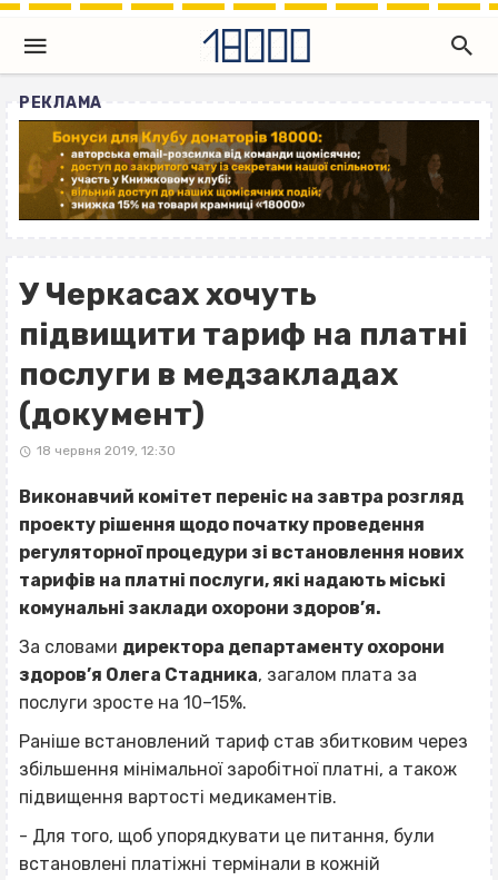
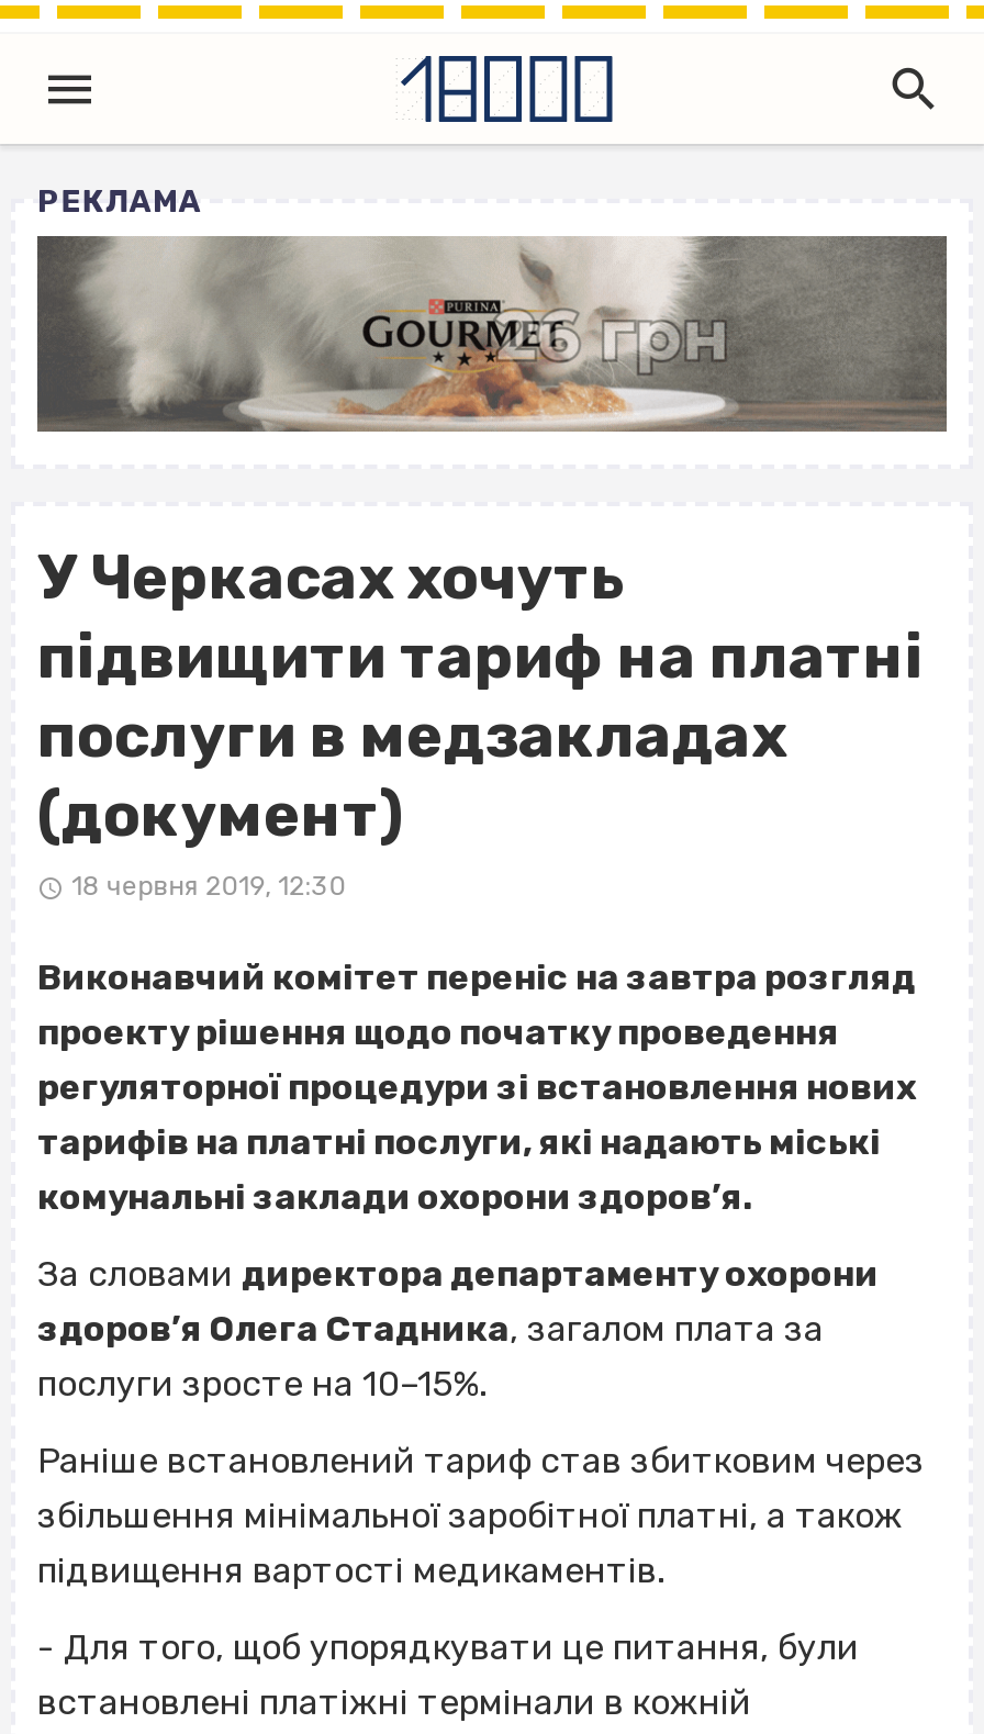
- [image]
+ [image]
